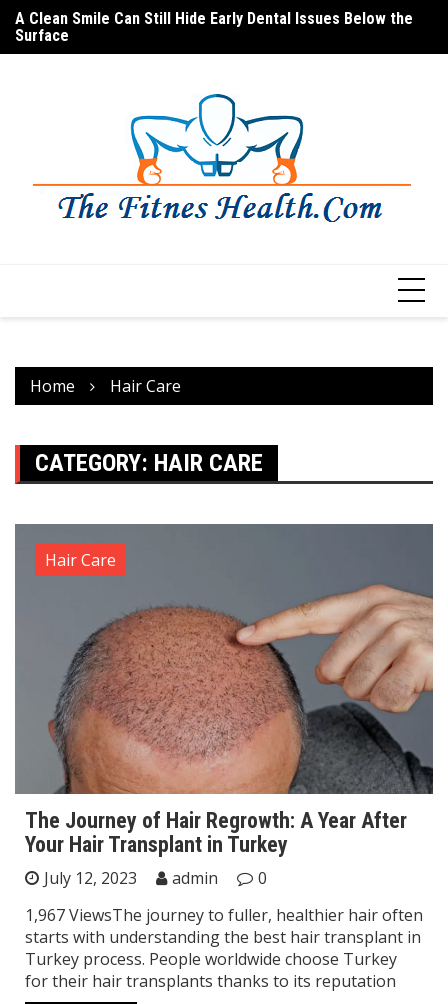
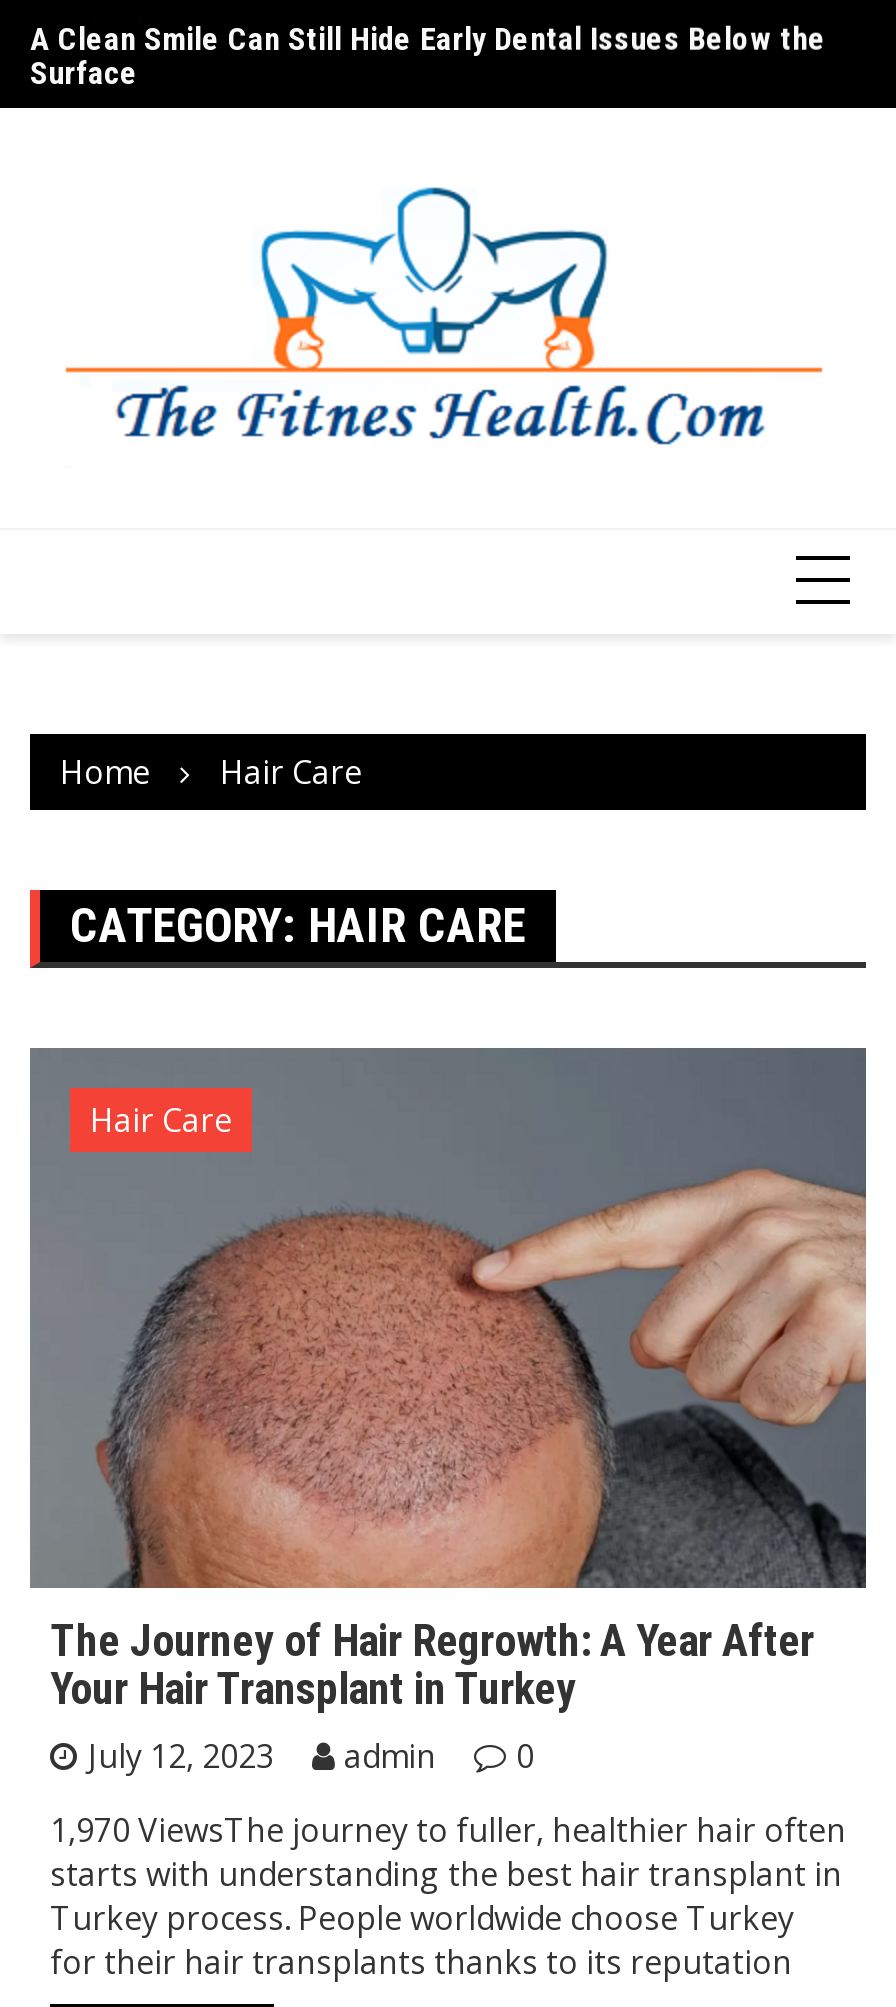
- 1,967 ViewsThe journey to fuller, healthier hair often
+ 1,970 ViewsThe journey to fuller, healthier hair often
